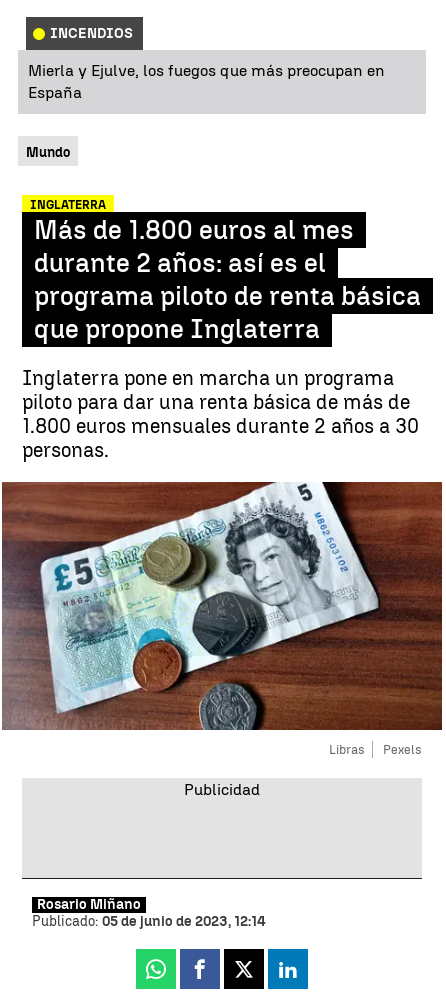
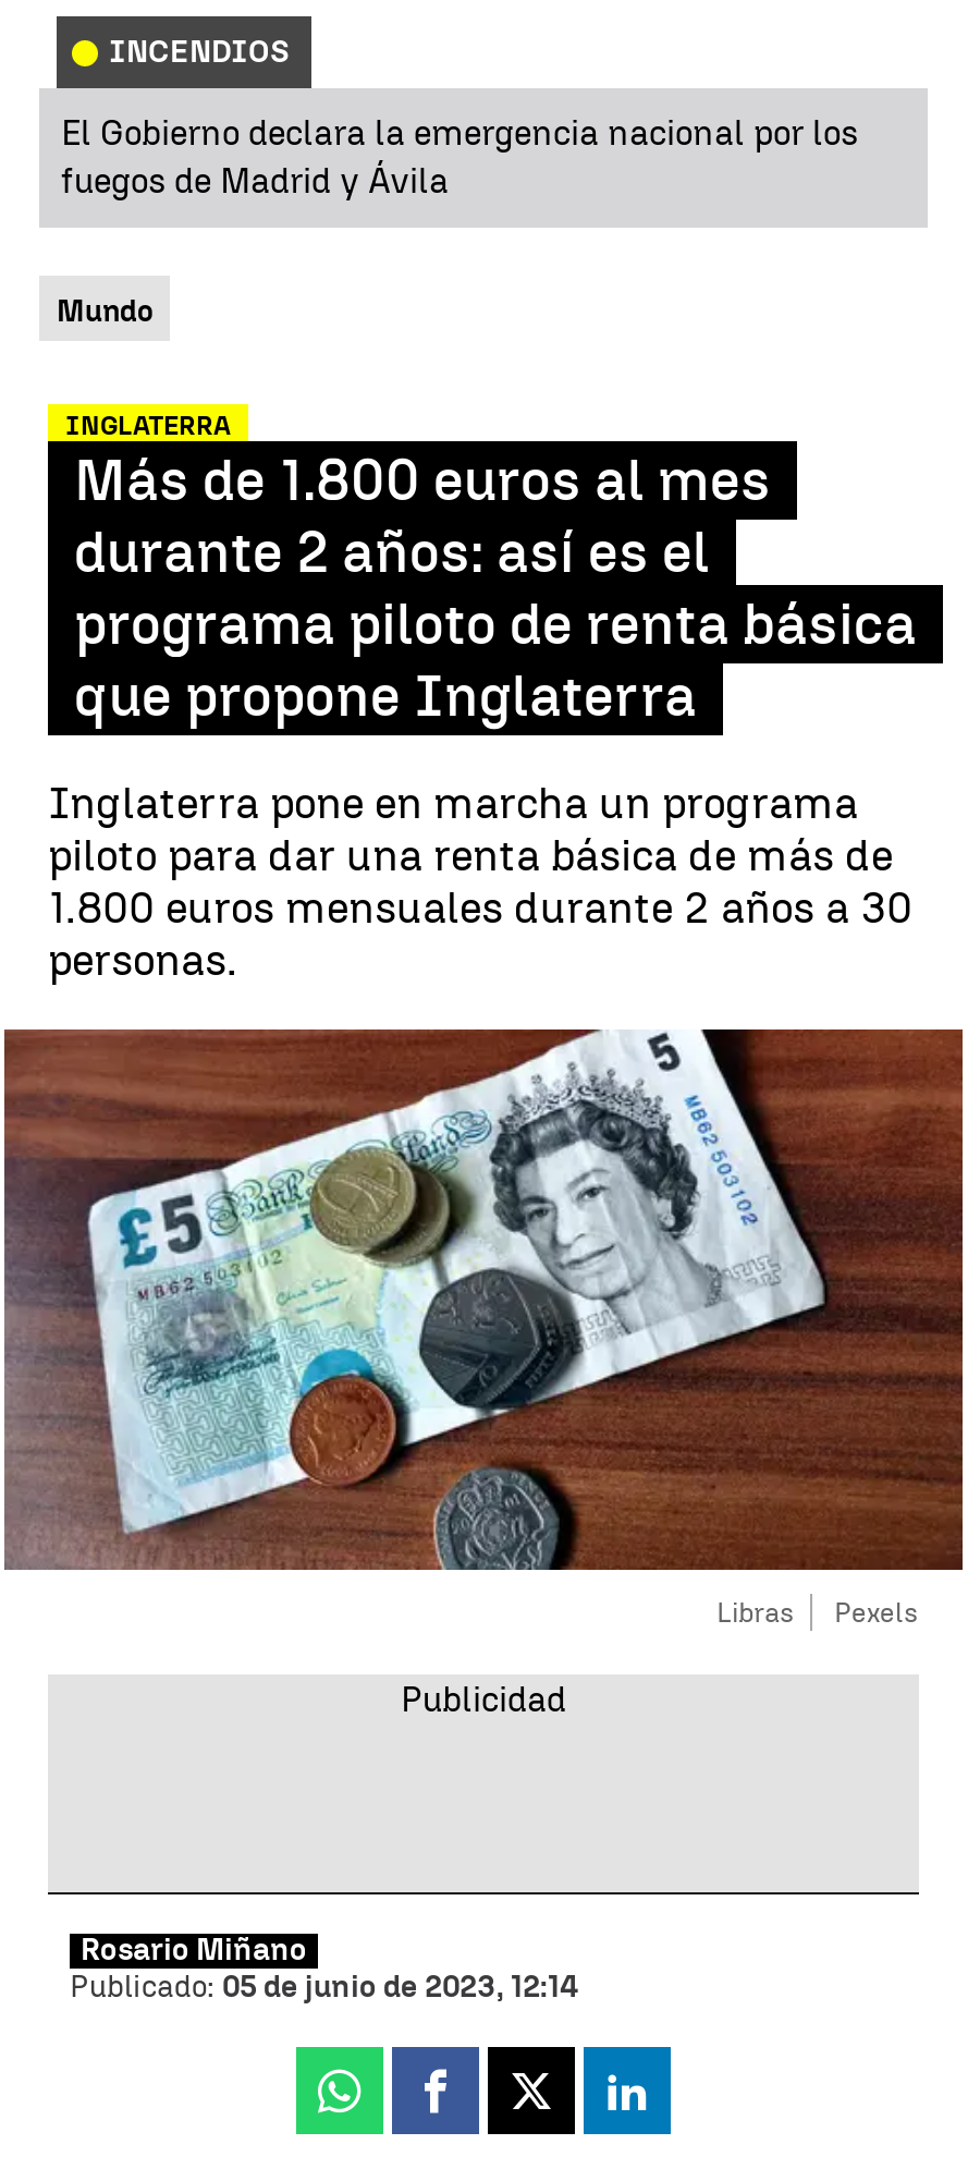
- Mierla y Ejulve, los fuegos que más preocupan en
- España
+ El Gobierno declara la emergencia nacional por los
+ fuegos de Madrid y Ávila
